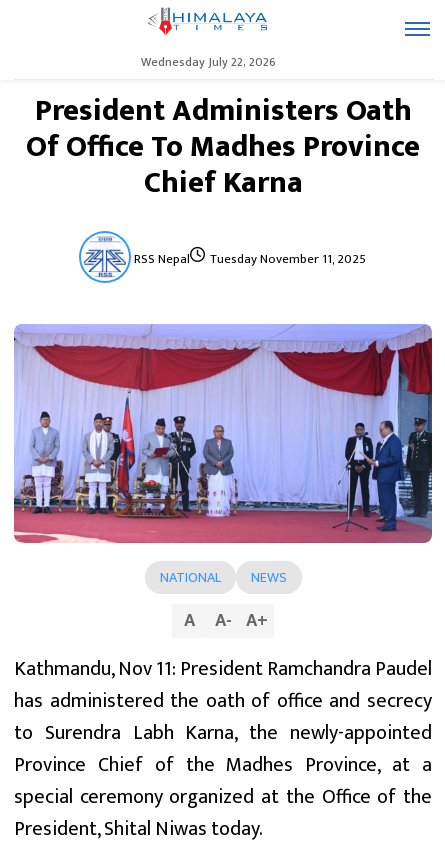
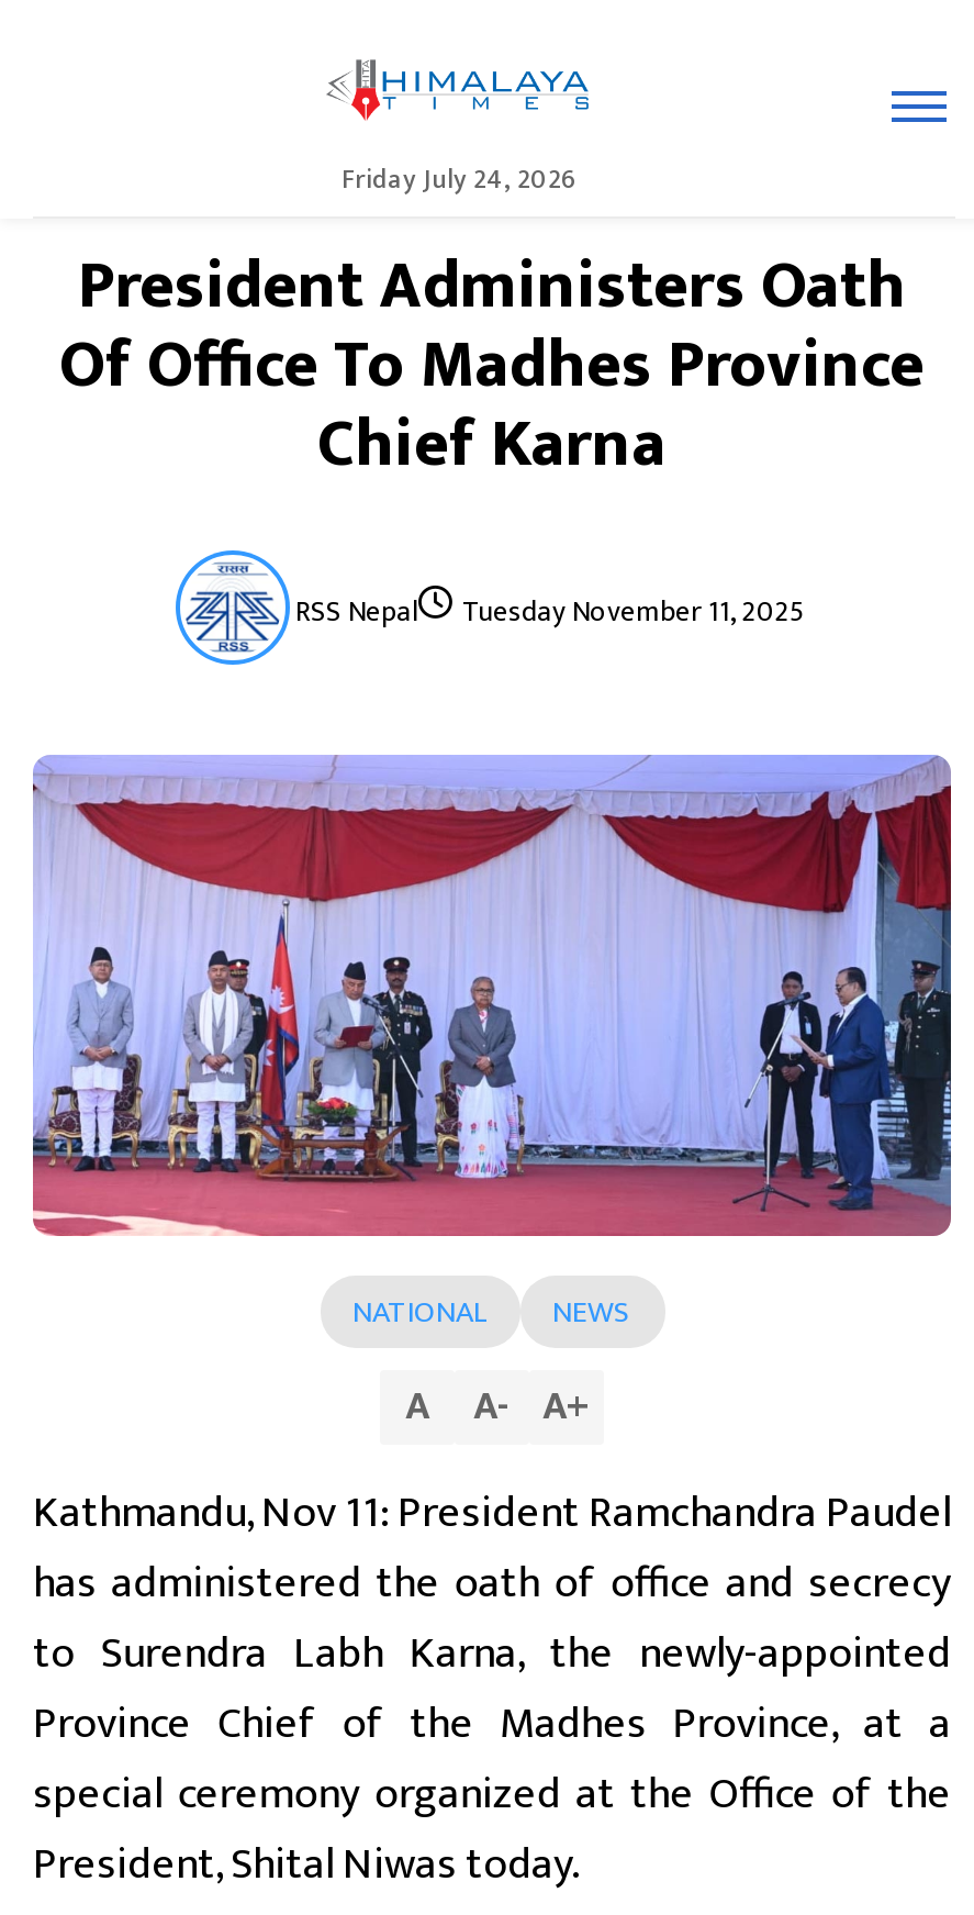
- Wednesday July 22, 2026
+ Friday July 24, 2026
